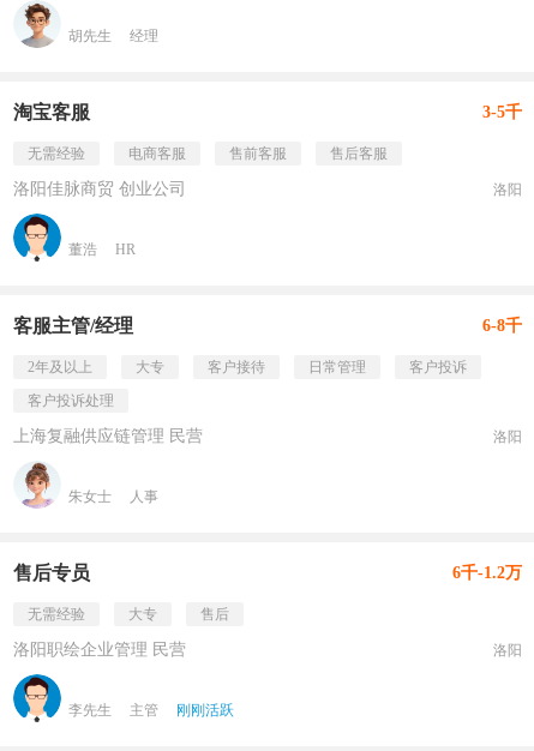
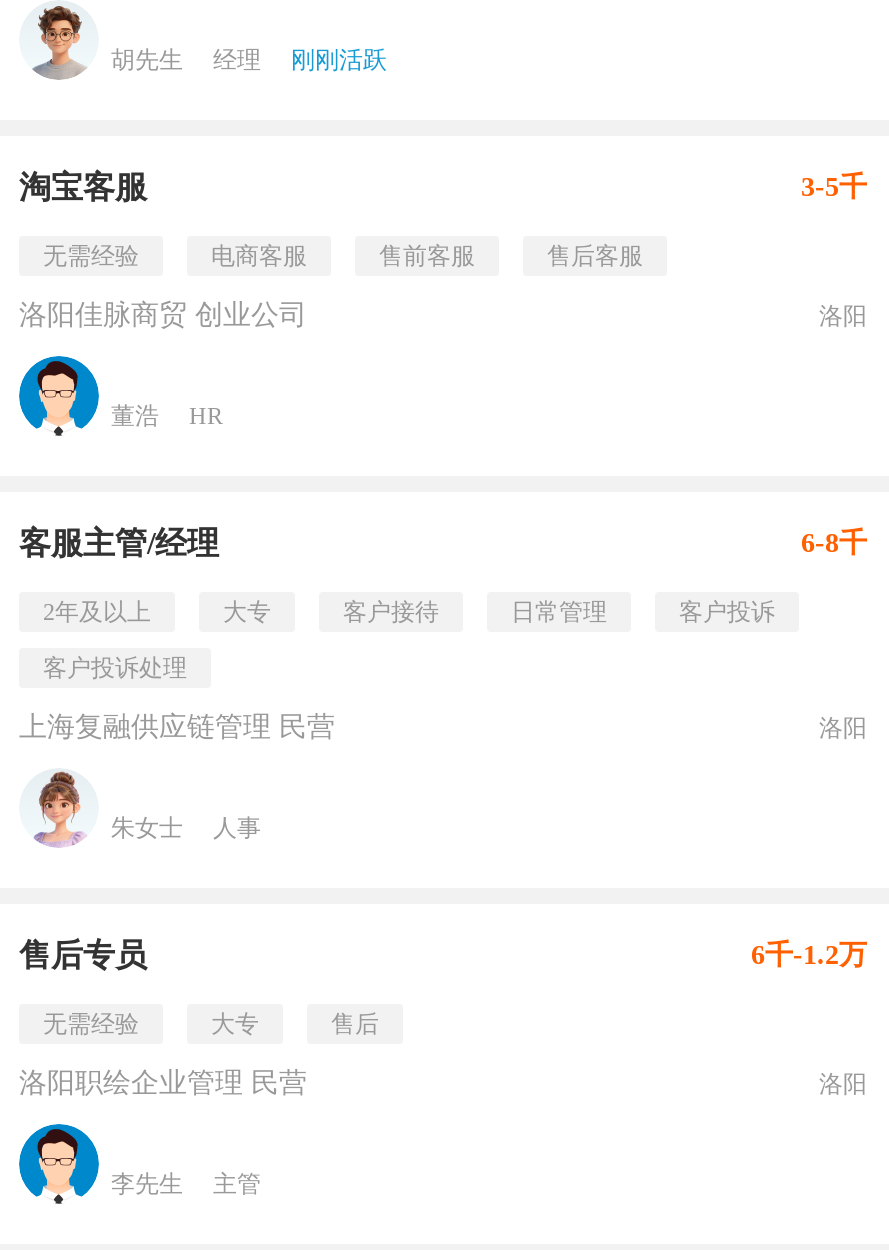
moved up: 刚刚活跃
